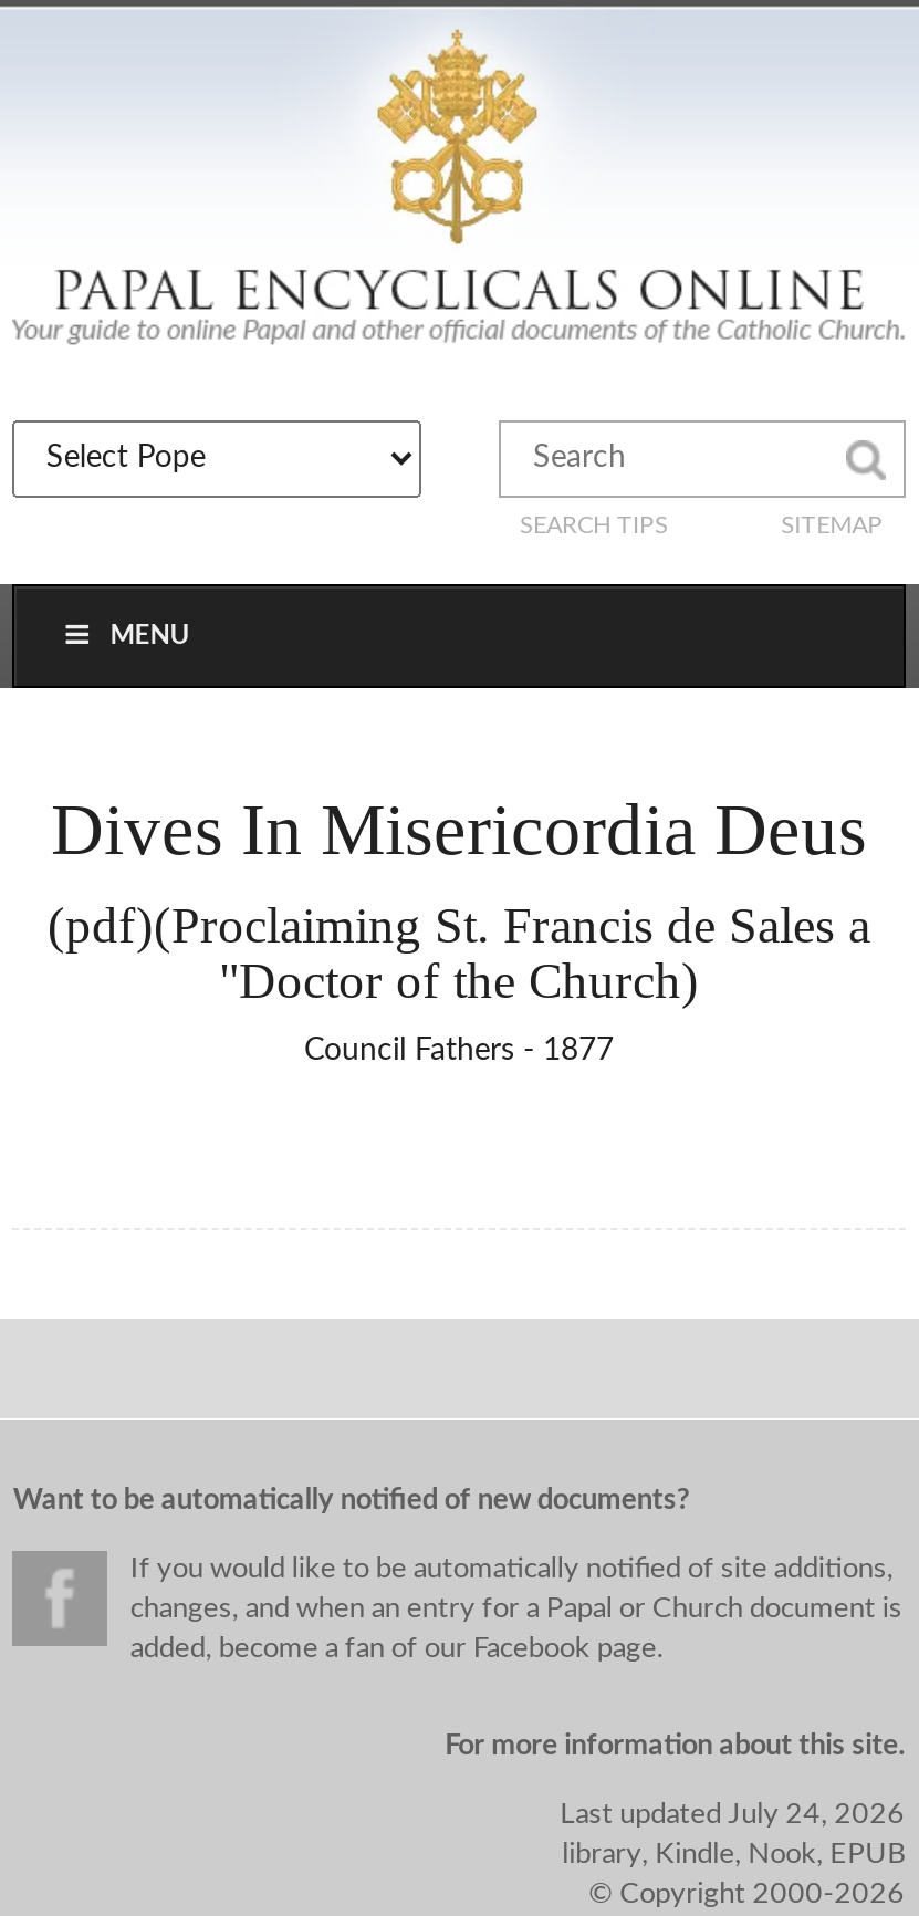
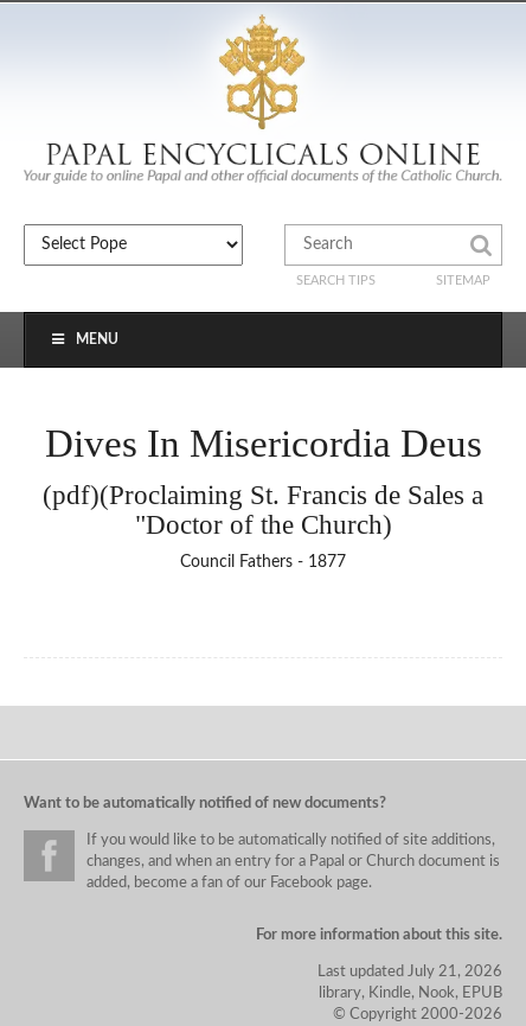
- Last updated July 24, 2026
+ Last updated July 21, 2026
